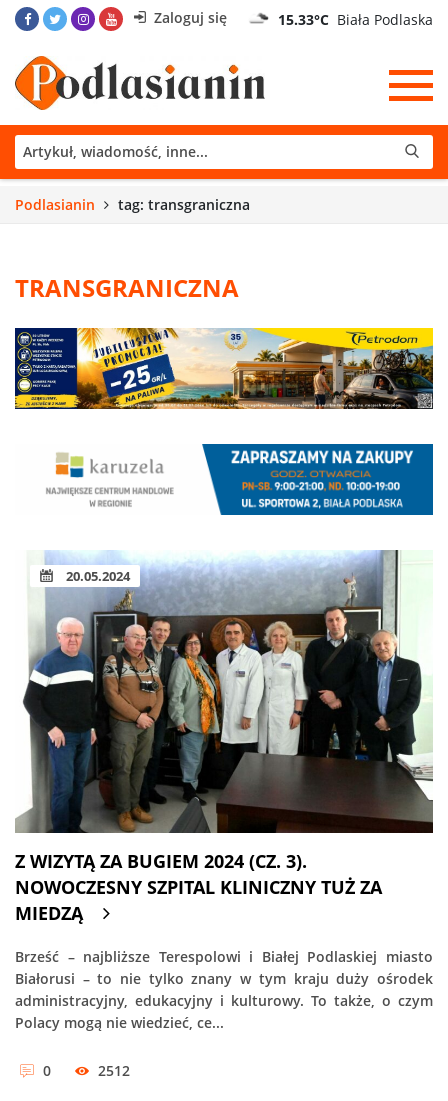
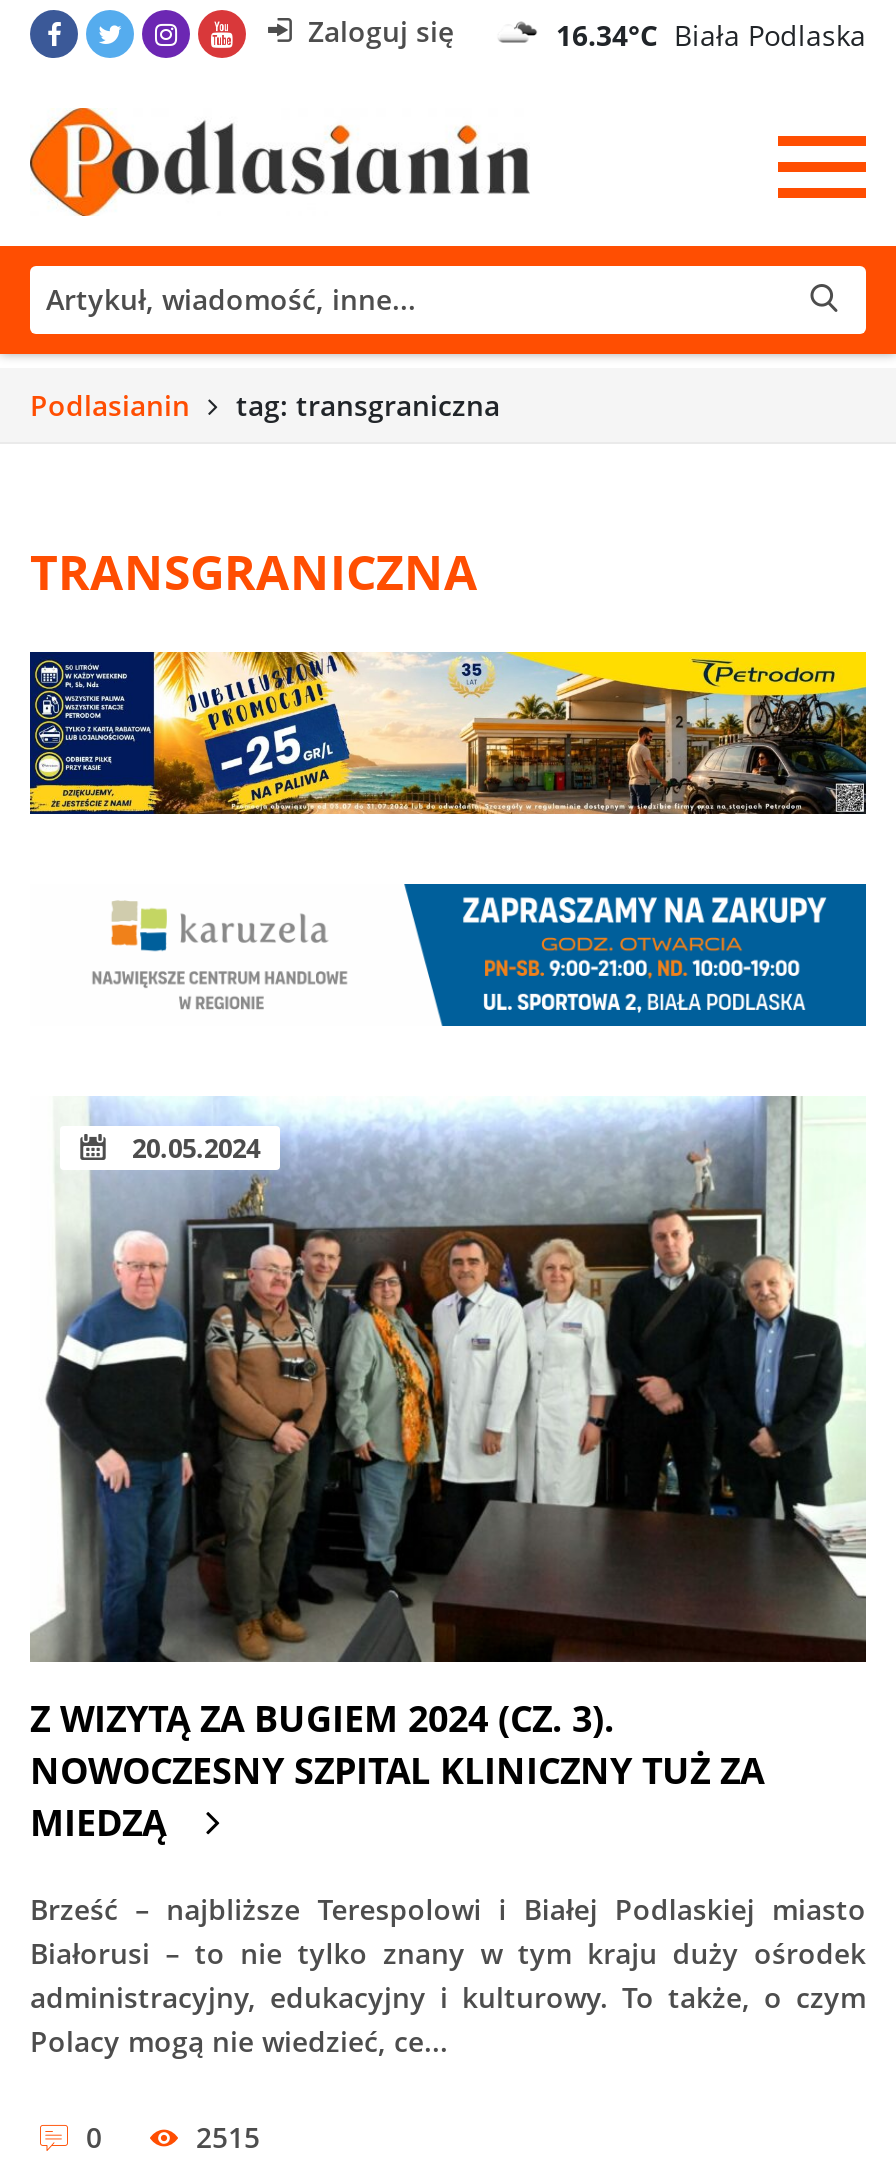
- 15.33°C Biała Podlaska
+ 16.34°C Biała Podlaska

- 2512
+ 2515
